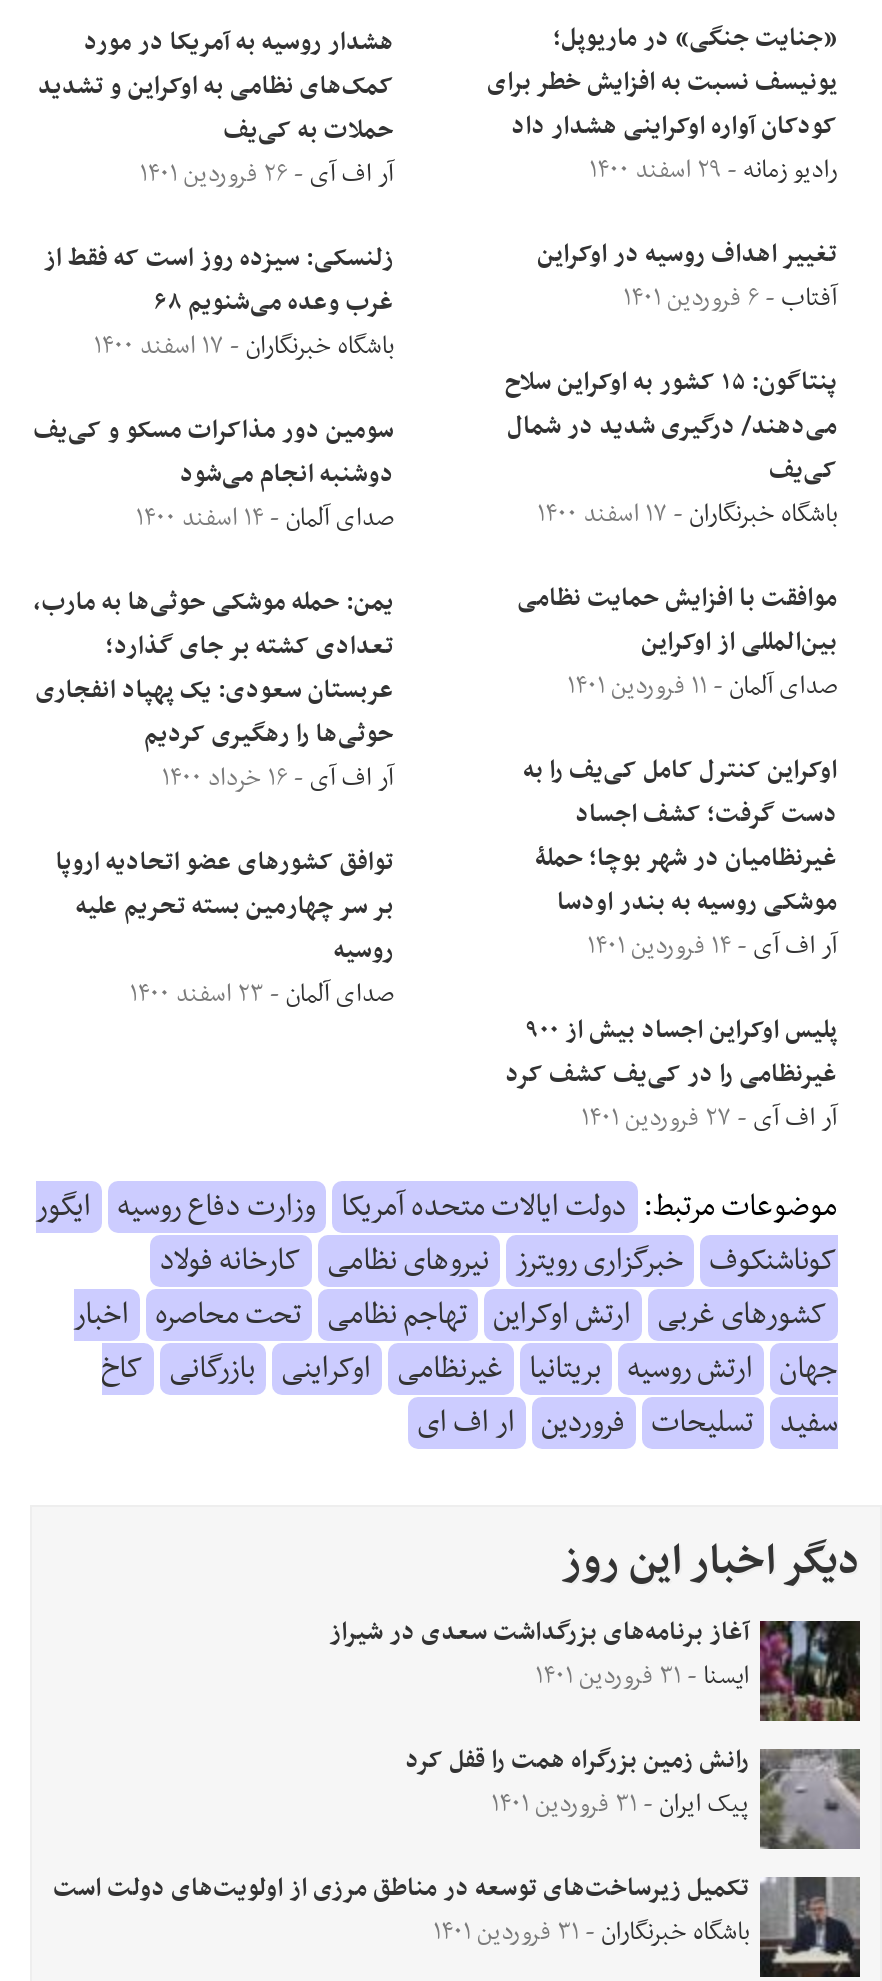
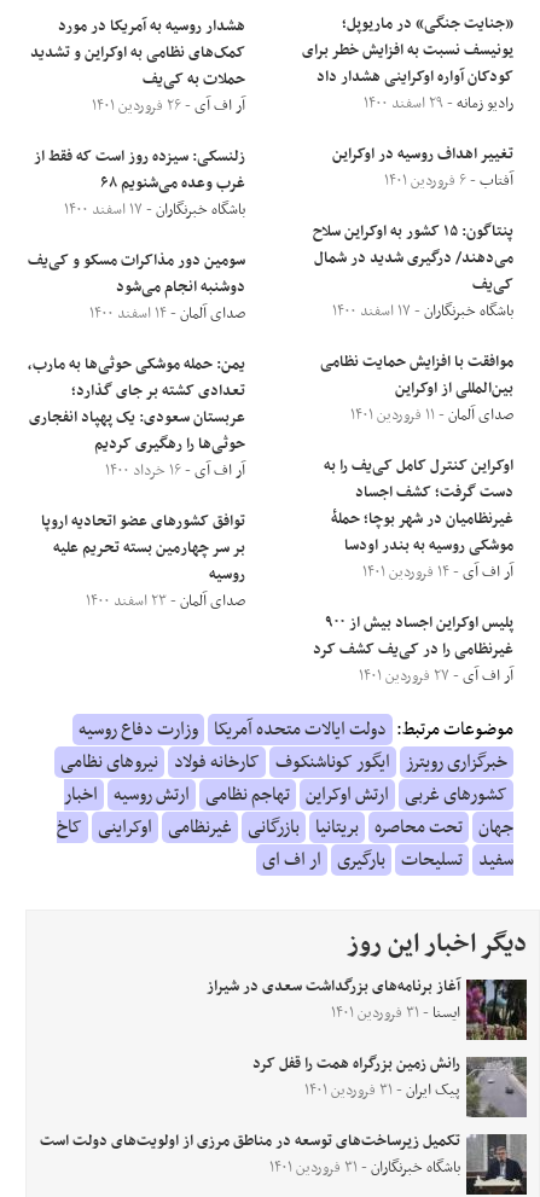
- موضوعات مرتبط: دولت ایالات متحده آمریکا وزارت دفاع روسیه ایگور
- کوناشنکوف خبرگزاری رویترز نیروهای نظامی کارخانه فولاد
- کشورهای غربی ارتش اوکراین تهاجم نظامی تحت محاصره اخبار
- جهان ارتش روسیه بریتانیا غیرنظامی اوکراینی بازرگانی کاخ
- سفید تسلیحات فروردین ار اف ای
+ موضوعات مرتبط: دولت ایالات متحده آمریکا وزارت دفاع روسیه
+ خبرگزاری رویترز ایگور کوناشنکوف کارخانه فولاد نیروهای نظامی
+ کشورهای غربی ارتش اوکراین تهاجم نظامی ارتش روسیه اخبار
+ جهان تحت محاصره بریتانیا بازرگانی غیرنظامی اوکراینی کاخ
+ سفید تسلیحات بارگیری ار اف ای
